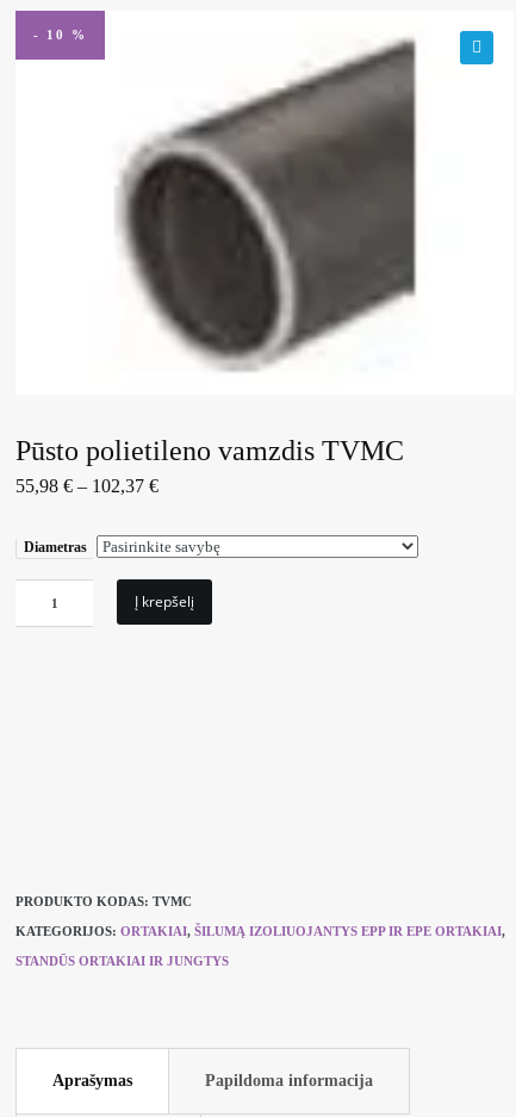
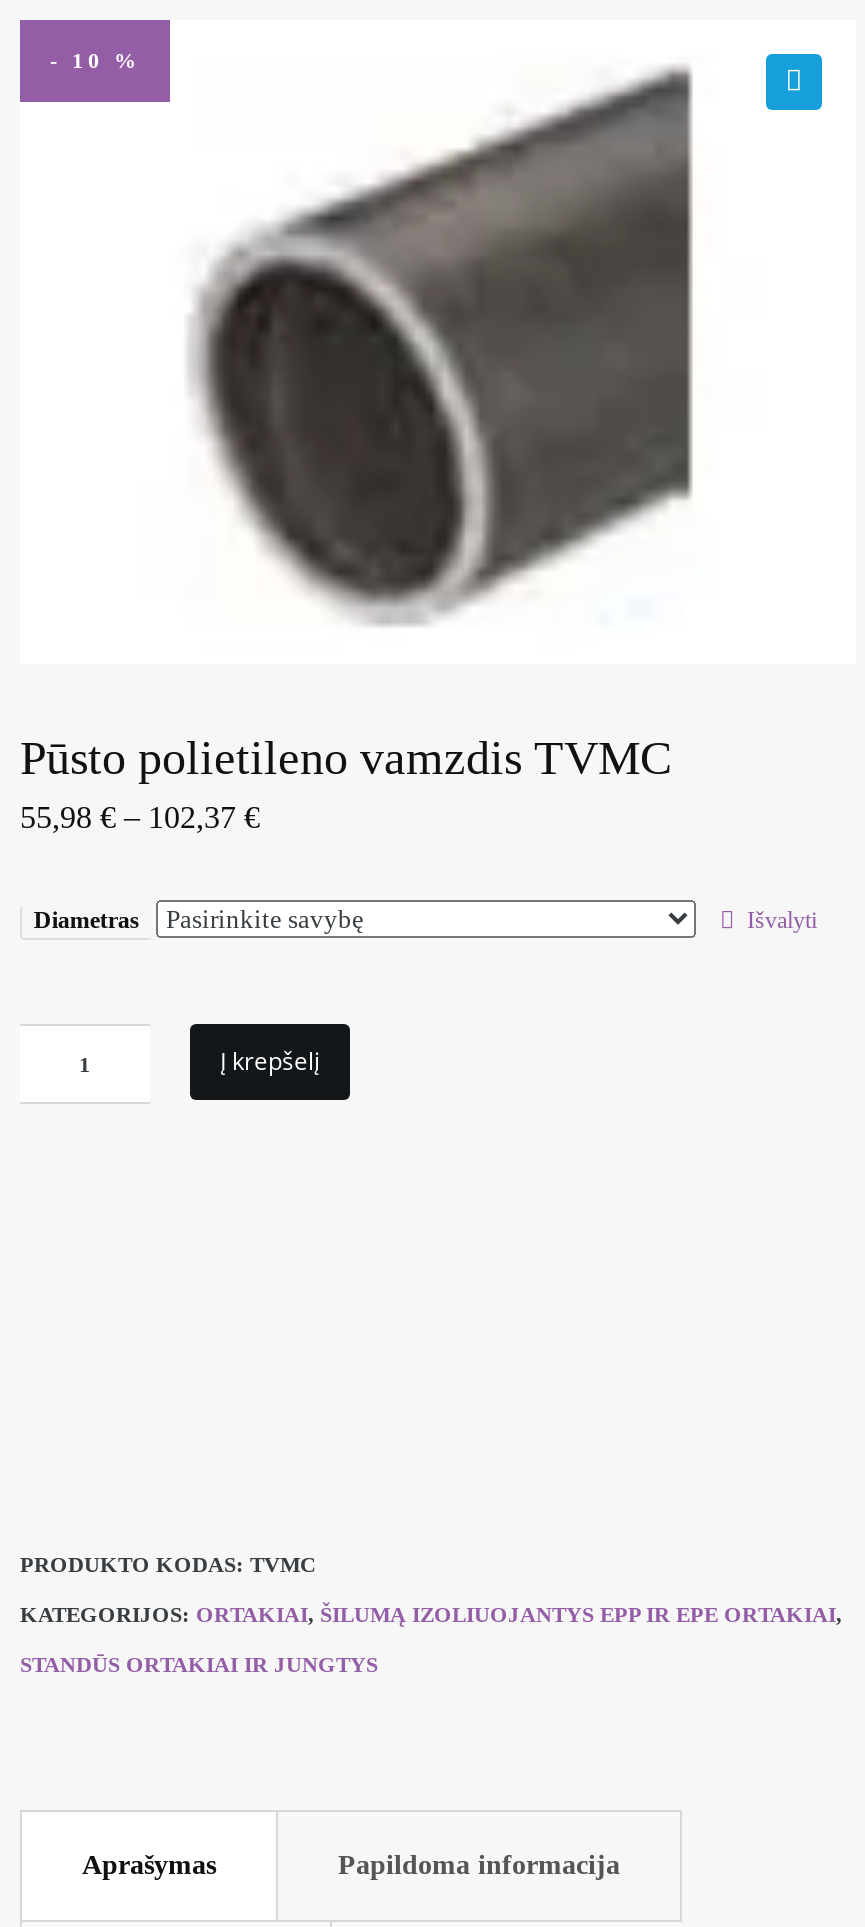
+ Išvalyti
